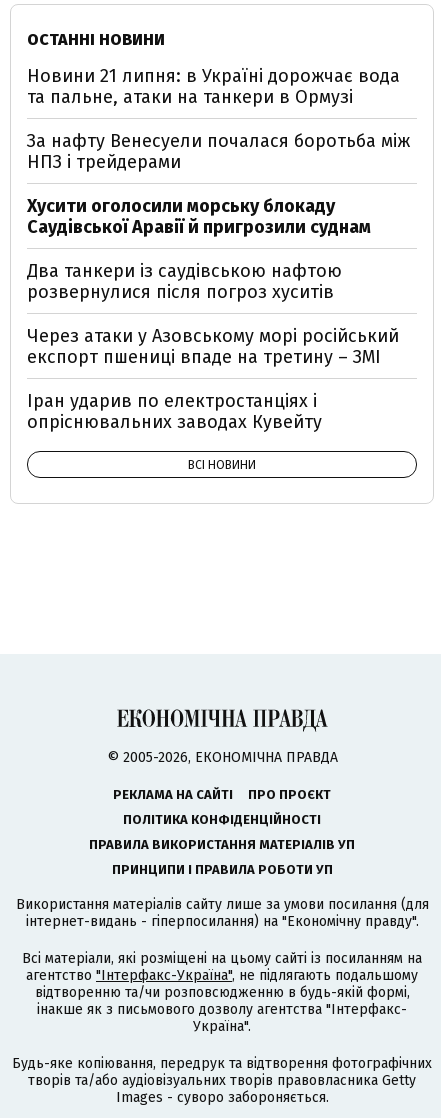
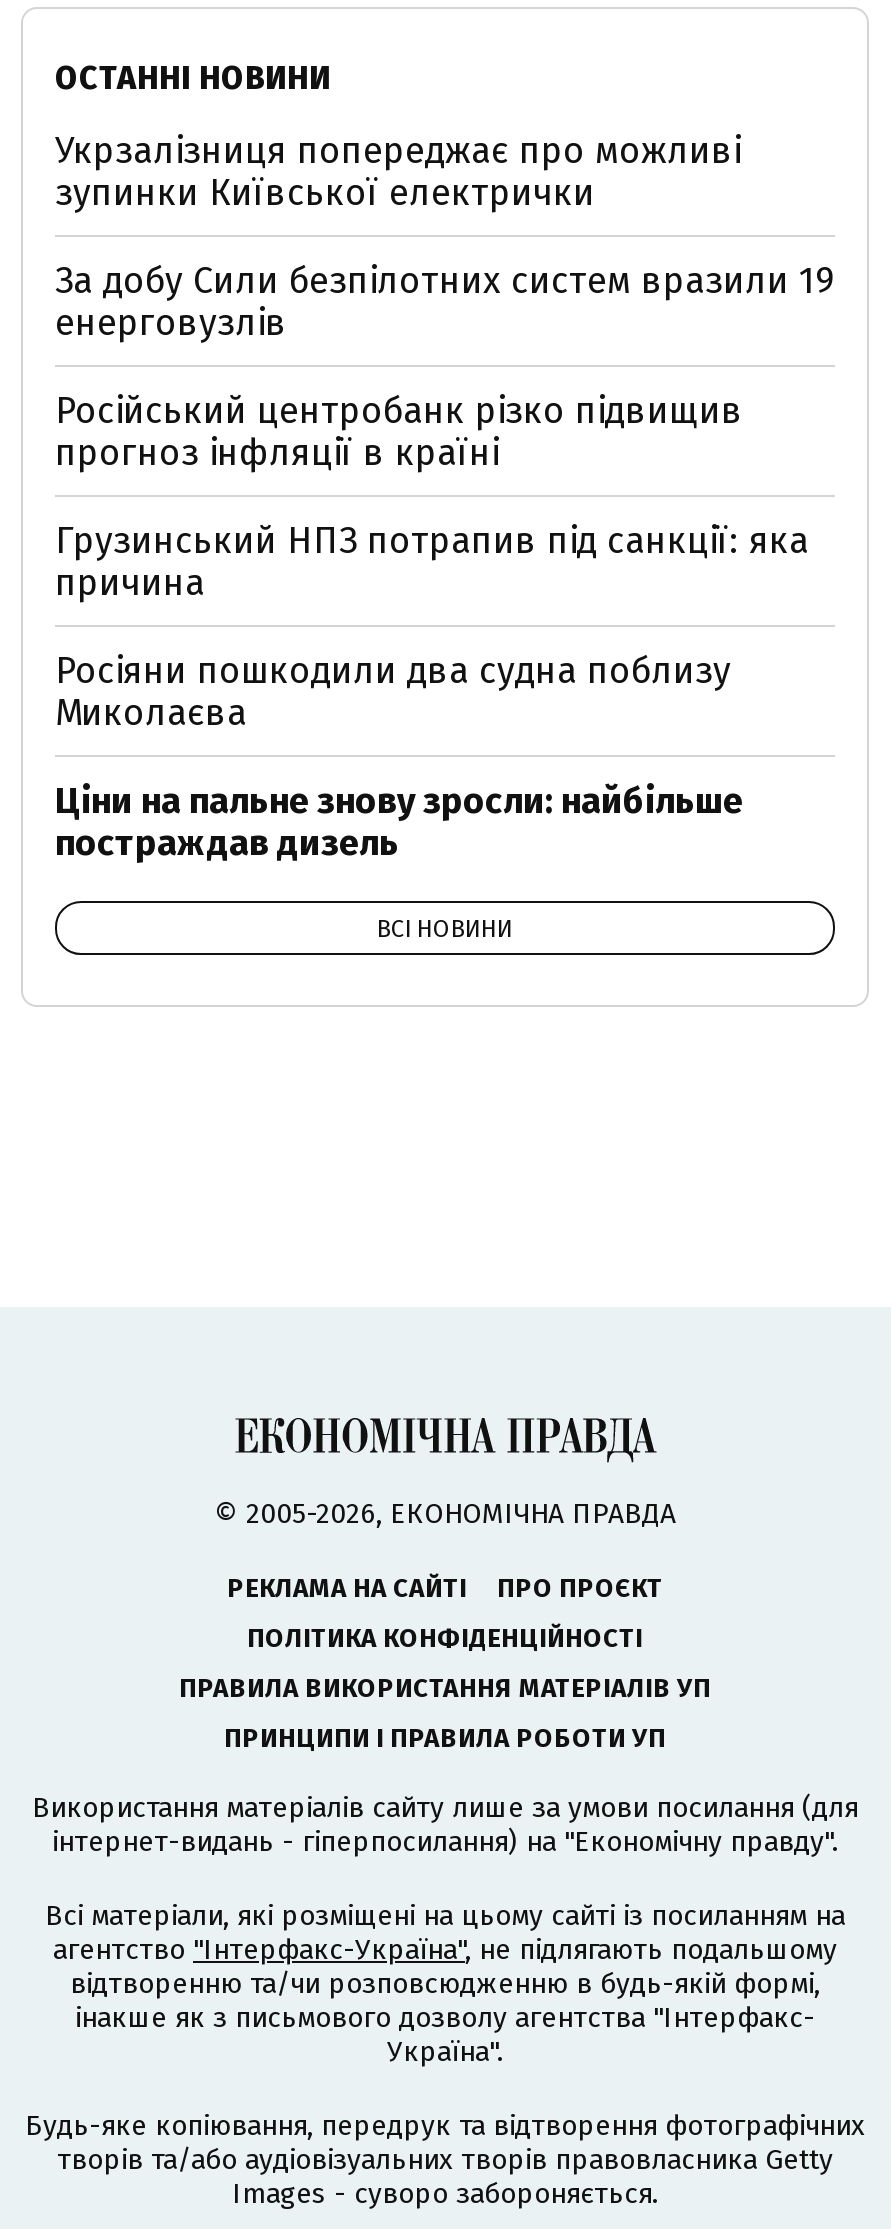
- Новини 21 липня: в Україні дорожчає вода
- та пальне, атаки на танкери в Ормузі
+ Укрзалізниця попереджає про можливі
+ зупинки Київської електрички

- За нафту Венесуели почалася боротьба між
- НПЗ і трейдерами
+ За добу Сили безпілотних систем вразили 19
+ енерговузлів

- Хусити оголосили морську блокаду
- Саудівської Аравії й пригрозили суднам
+ Російський центробанк різко підвищив
+ прогноз інфляції в країні

- Два танкери із саудівською нафтою
- розвернулися після погроз хуситів
+ Грузинський НПЗ потрапив під санкції: яка
+ причина

- Через атаки у Азовському морі російський
- експорт пшениці впаде на третину – ЗМІ
+ Росіяни пошкодили два судна поблизу
+ Миколаєва

- Іран ударив по електростанціях і
- опріснювальних заводах Кувейту
+ Ціни на пальне знову зросли: найбільше
+ постраждав дизель
